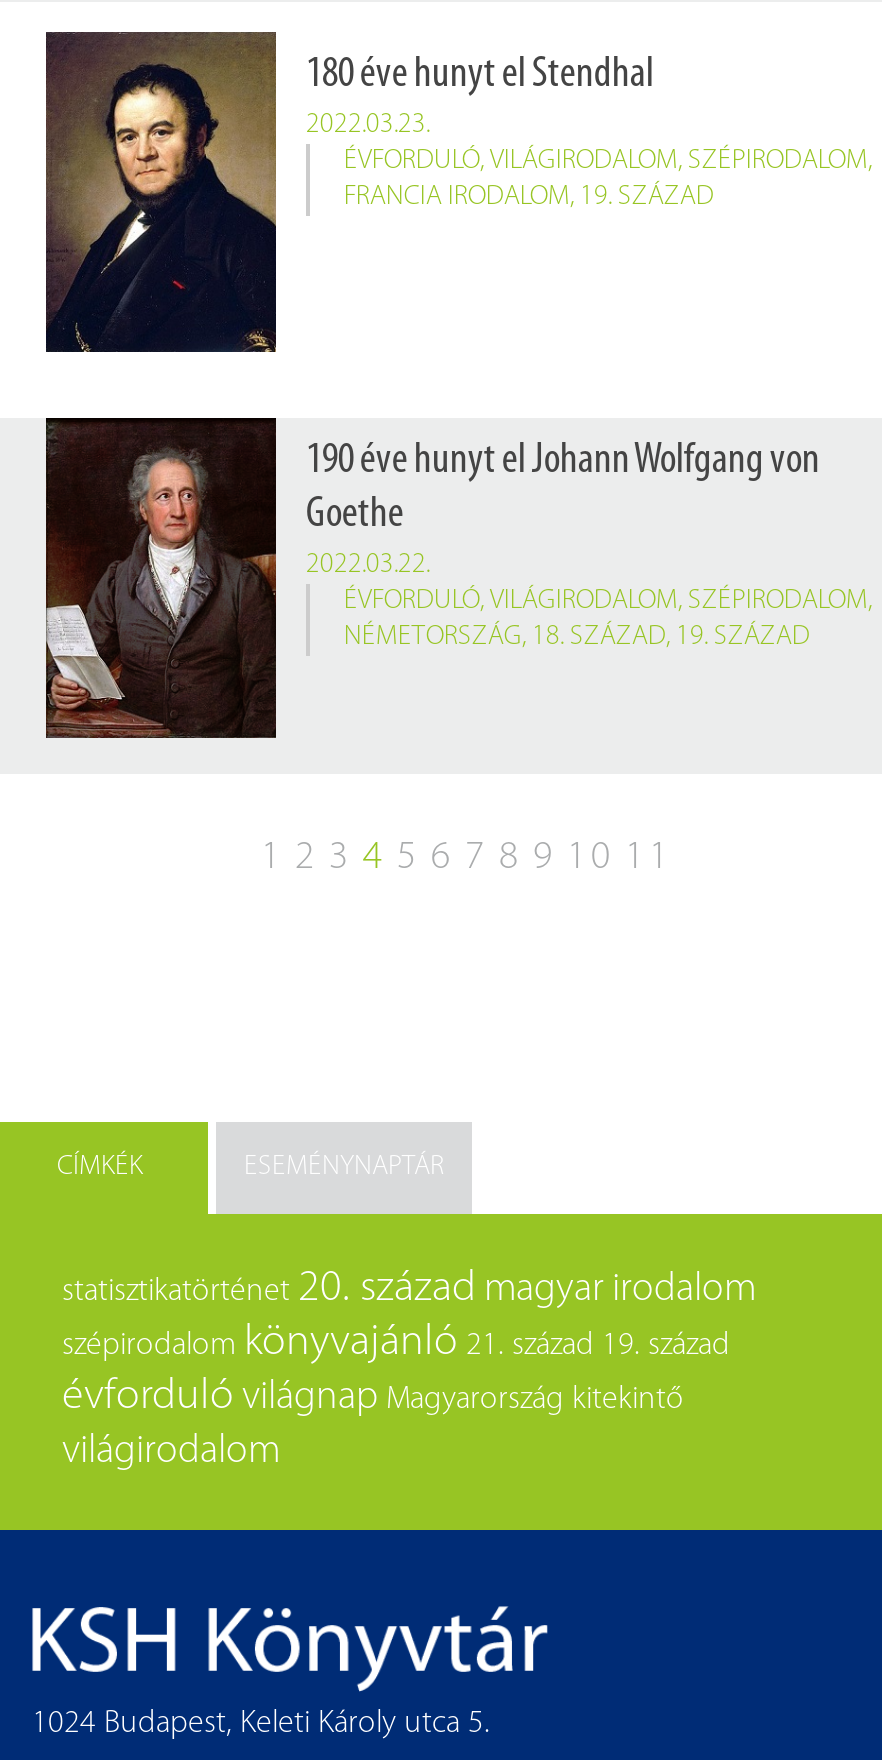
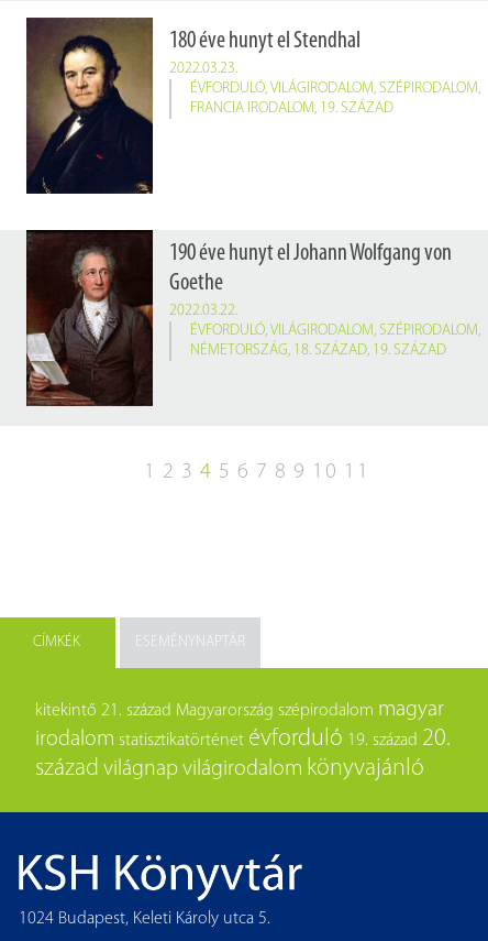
- statisztikatörténet 20. század magyar irodalom
- szépirodalom könyvajánló 21. század 19. század
- évforduló világnap Magyarország kitekintő
- világirodalom
+ kitekintő 21. század Magyarország szépirodalom magyar
+ irodalom statisztikatörténet évforduló 19. század 20.
+ század világnap világirodalom könyvajánló
